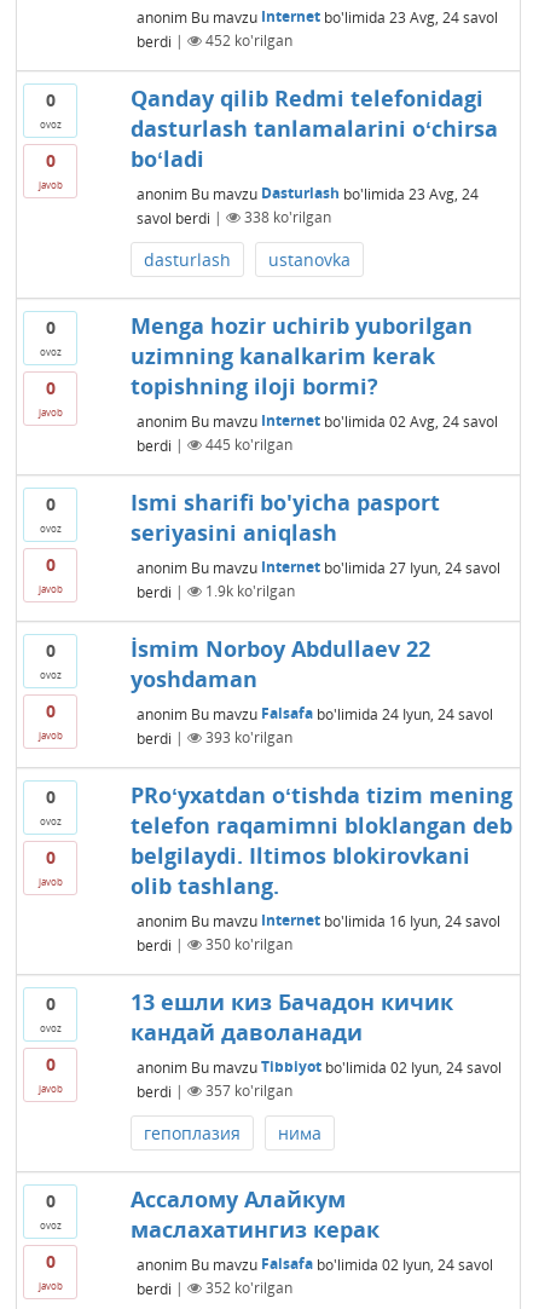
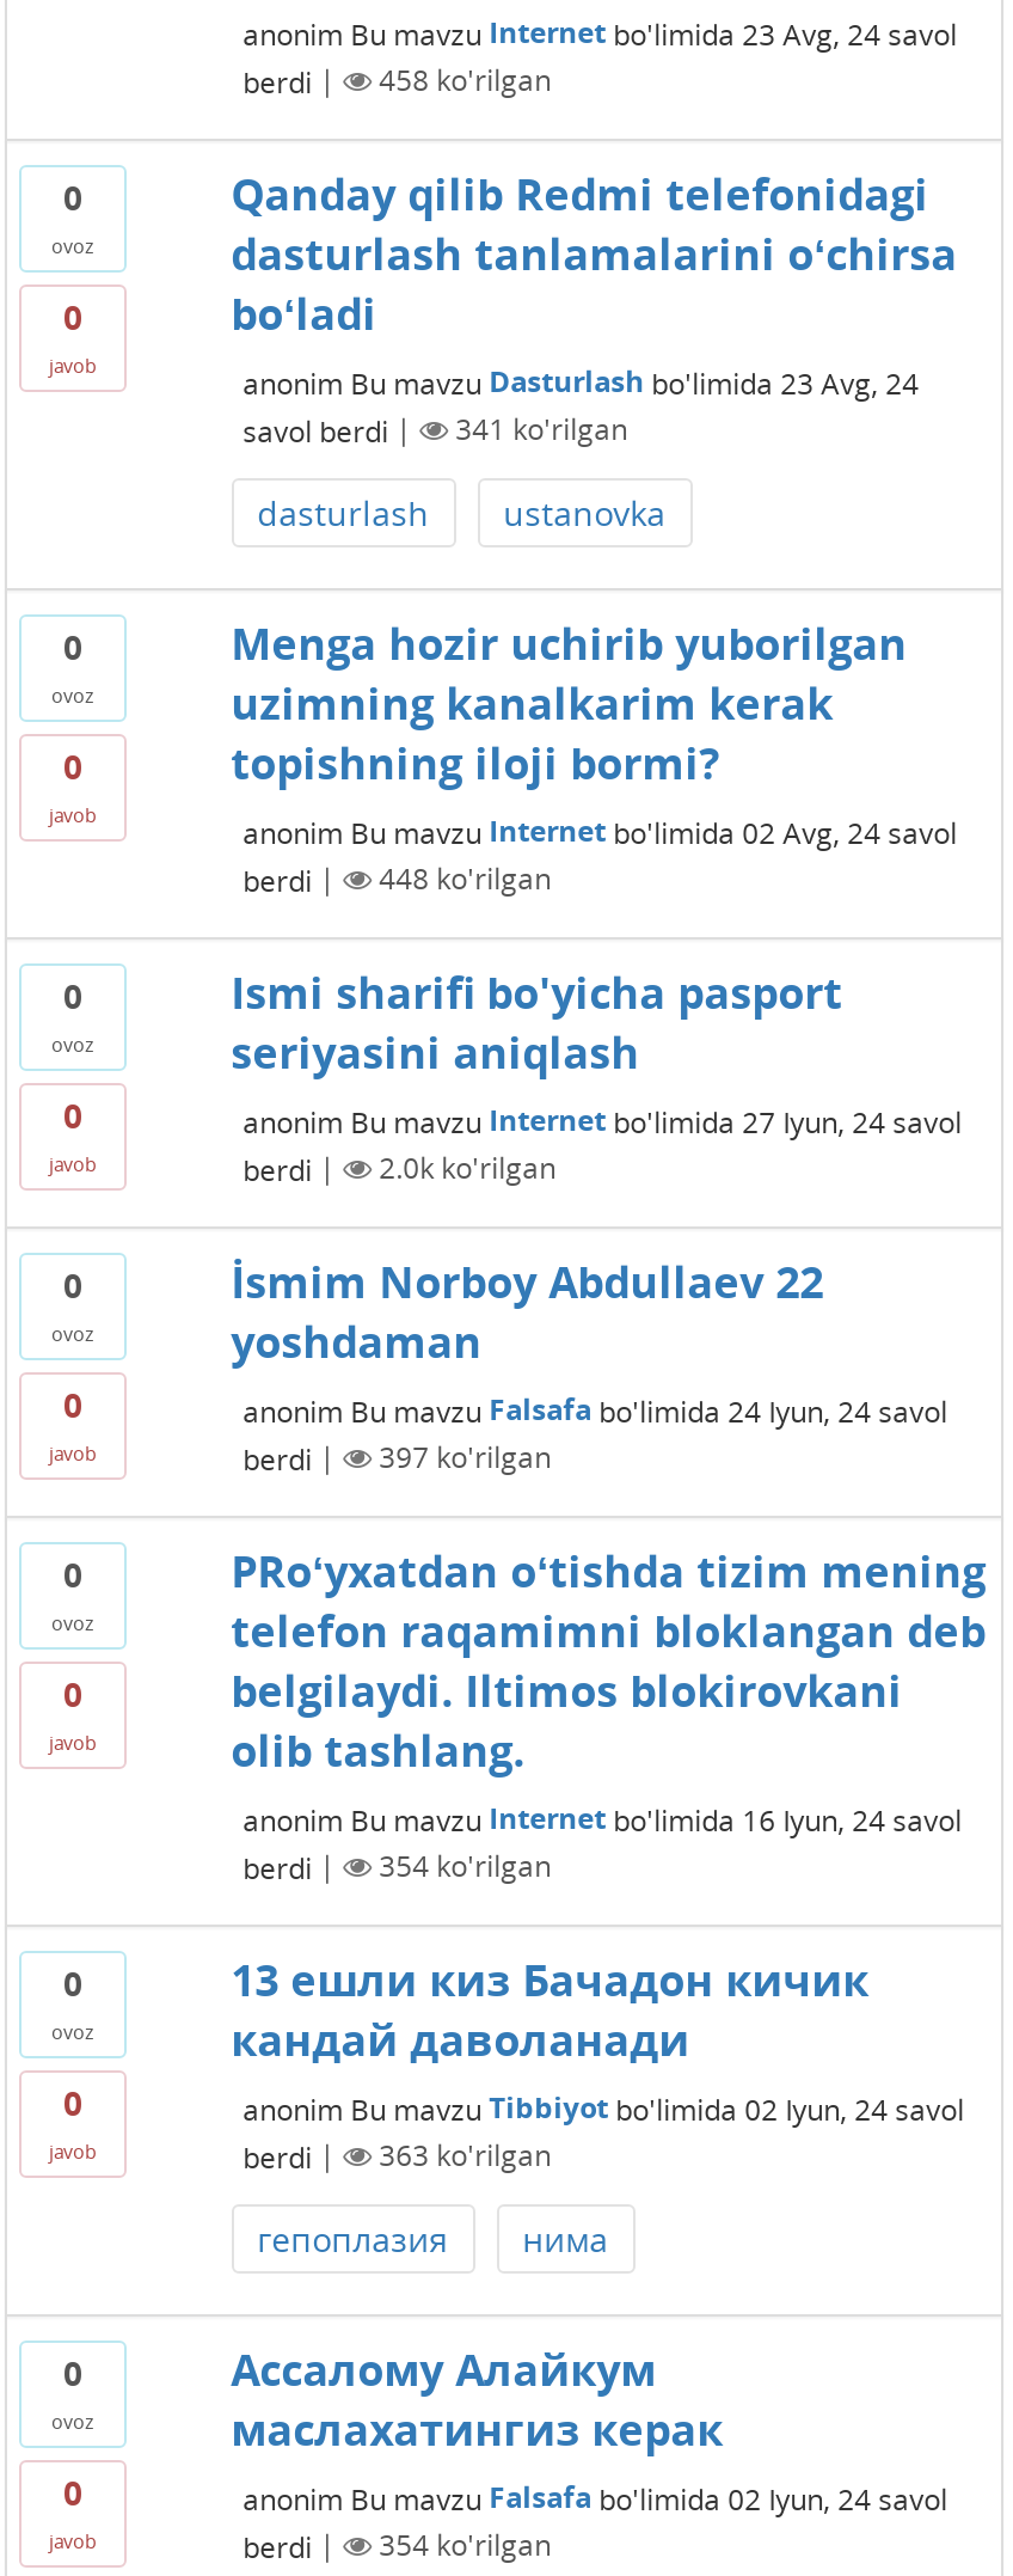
- 452 ko'rilgan
+ 458 ko'rilgan

- 338 ko'rilgan
+ 341 ko'rilgan

- 445 ko'rilgan
+ 448 ko'rilgan

- 1.9k ko'rilgan
+ 2.0k ko'rilgan

- 393 ko'rilgan
+ 397 ko'rilgan

- 350 ko'rilgan
+ 354 ko'rilgan

- 357 ko'rilgan
+ 363 ko'rilgan

- 352 ko'rilgan
+ 354 ko'rilgan
